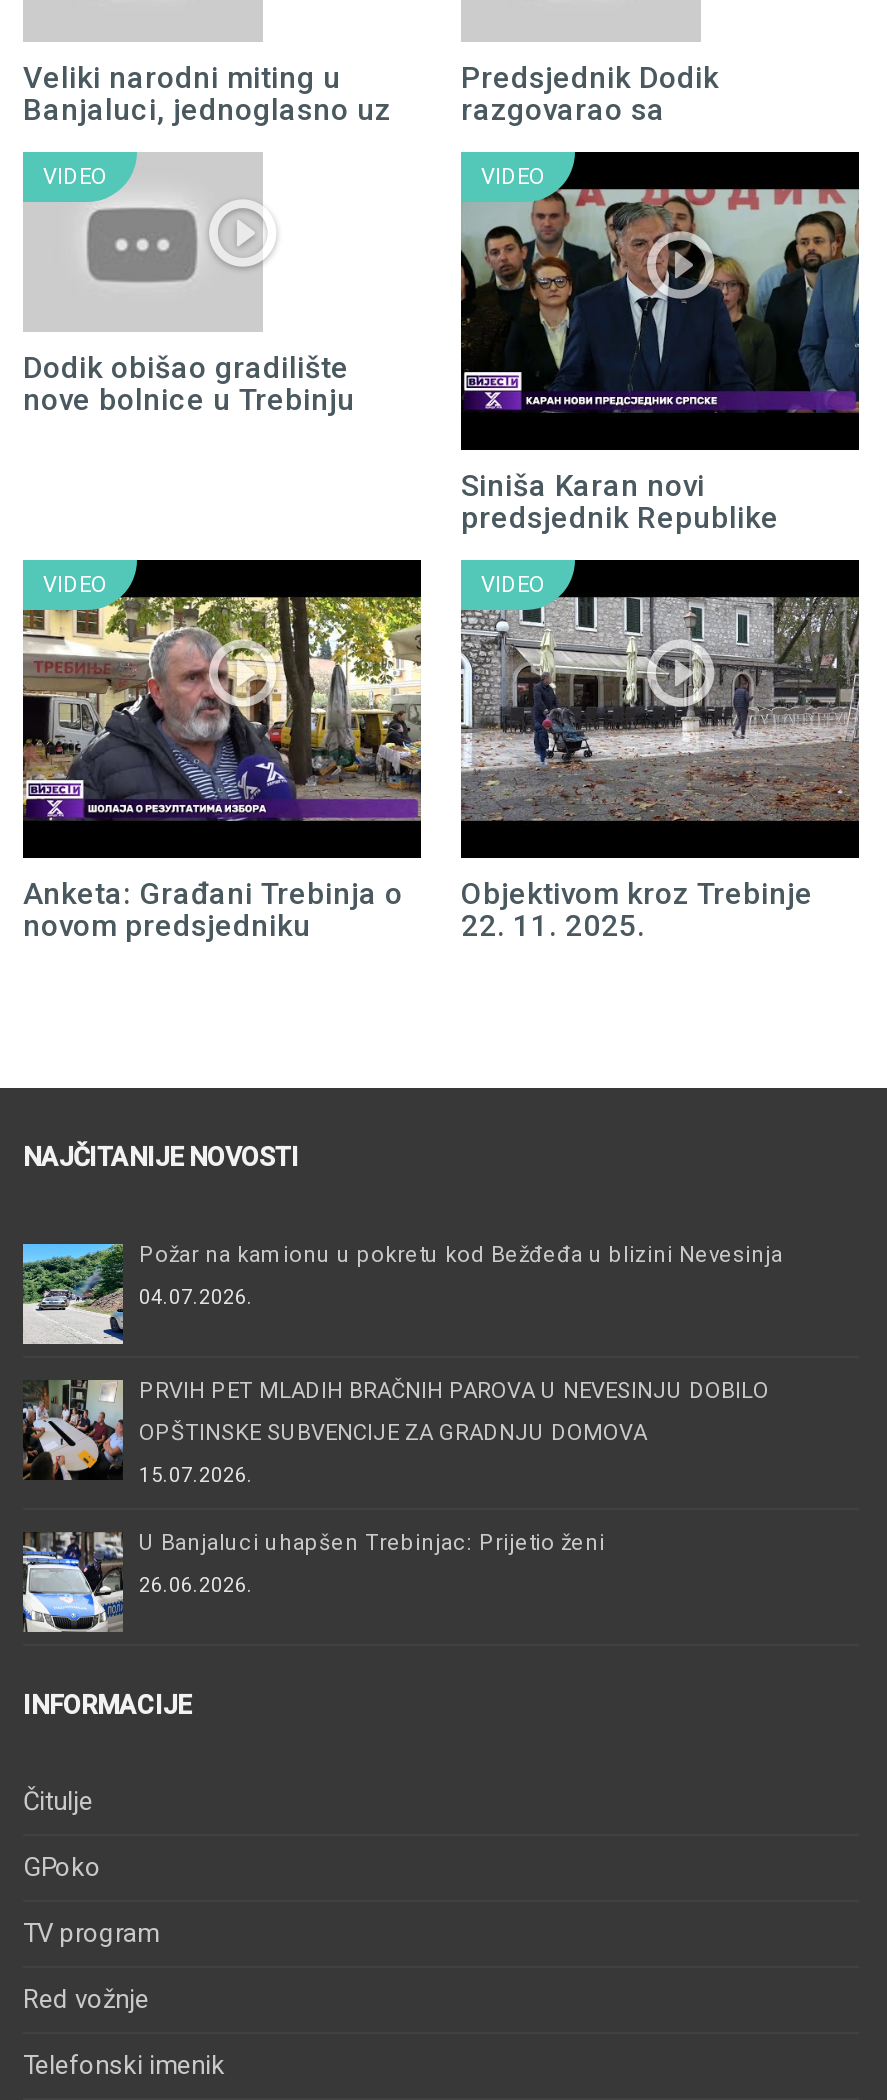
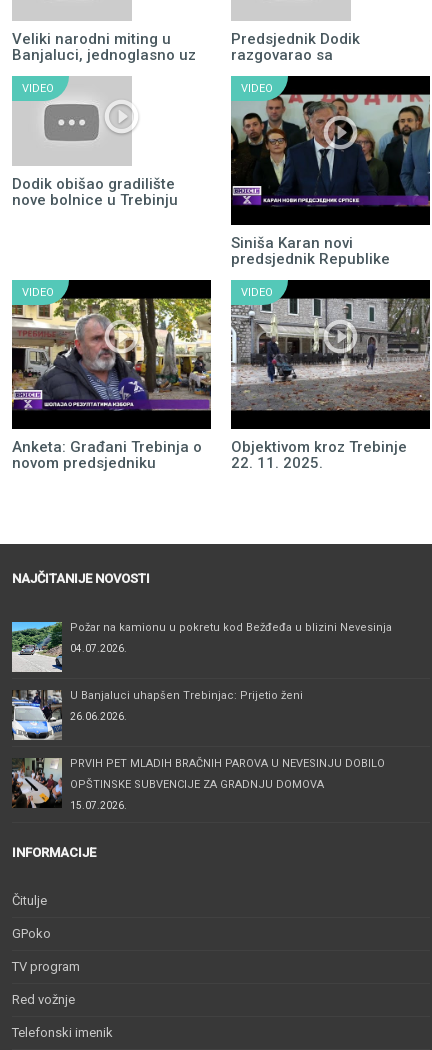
moved down: [image] | PRVIH PET MLADIH BRAČNIH PAROVA U NEVESINJU DOBILO | OPŠTINSKE SUBVENCIJE ZA GRADNJU DOMOVA | 15.07.2026.

moved up: [image] | U Banjaluci uhapšen Trebinjac: Prijetio ženi | 26.06.2026.
